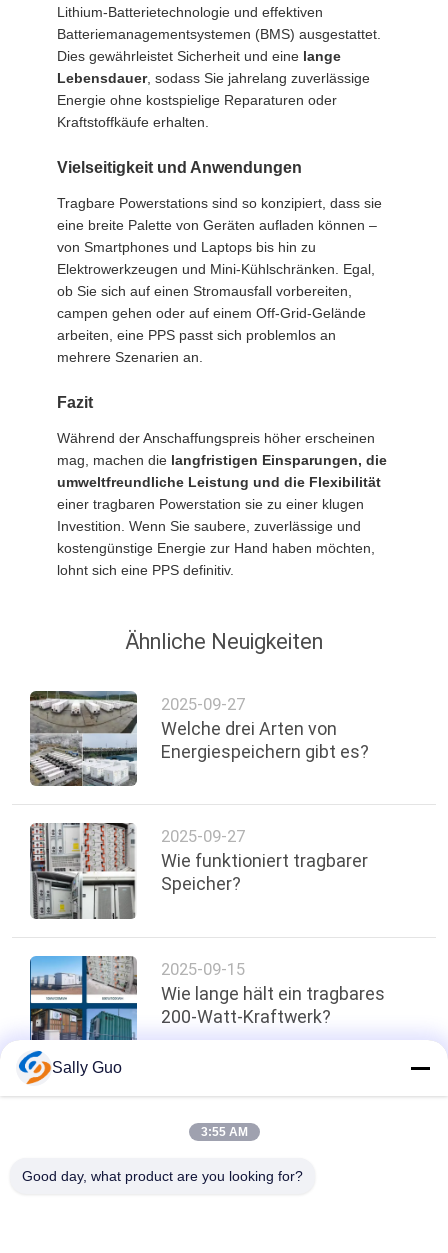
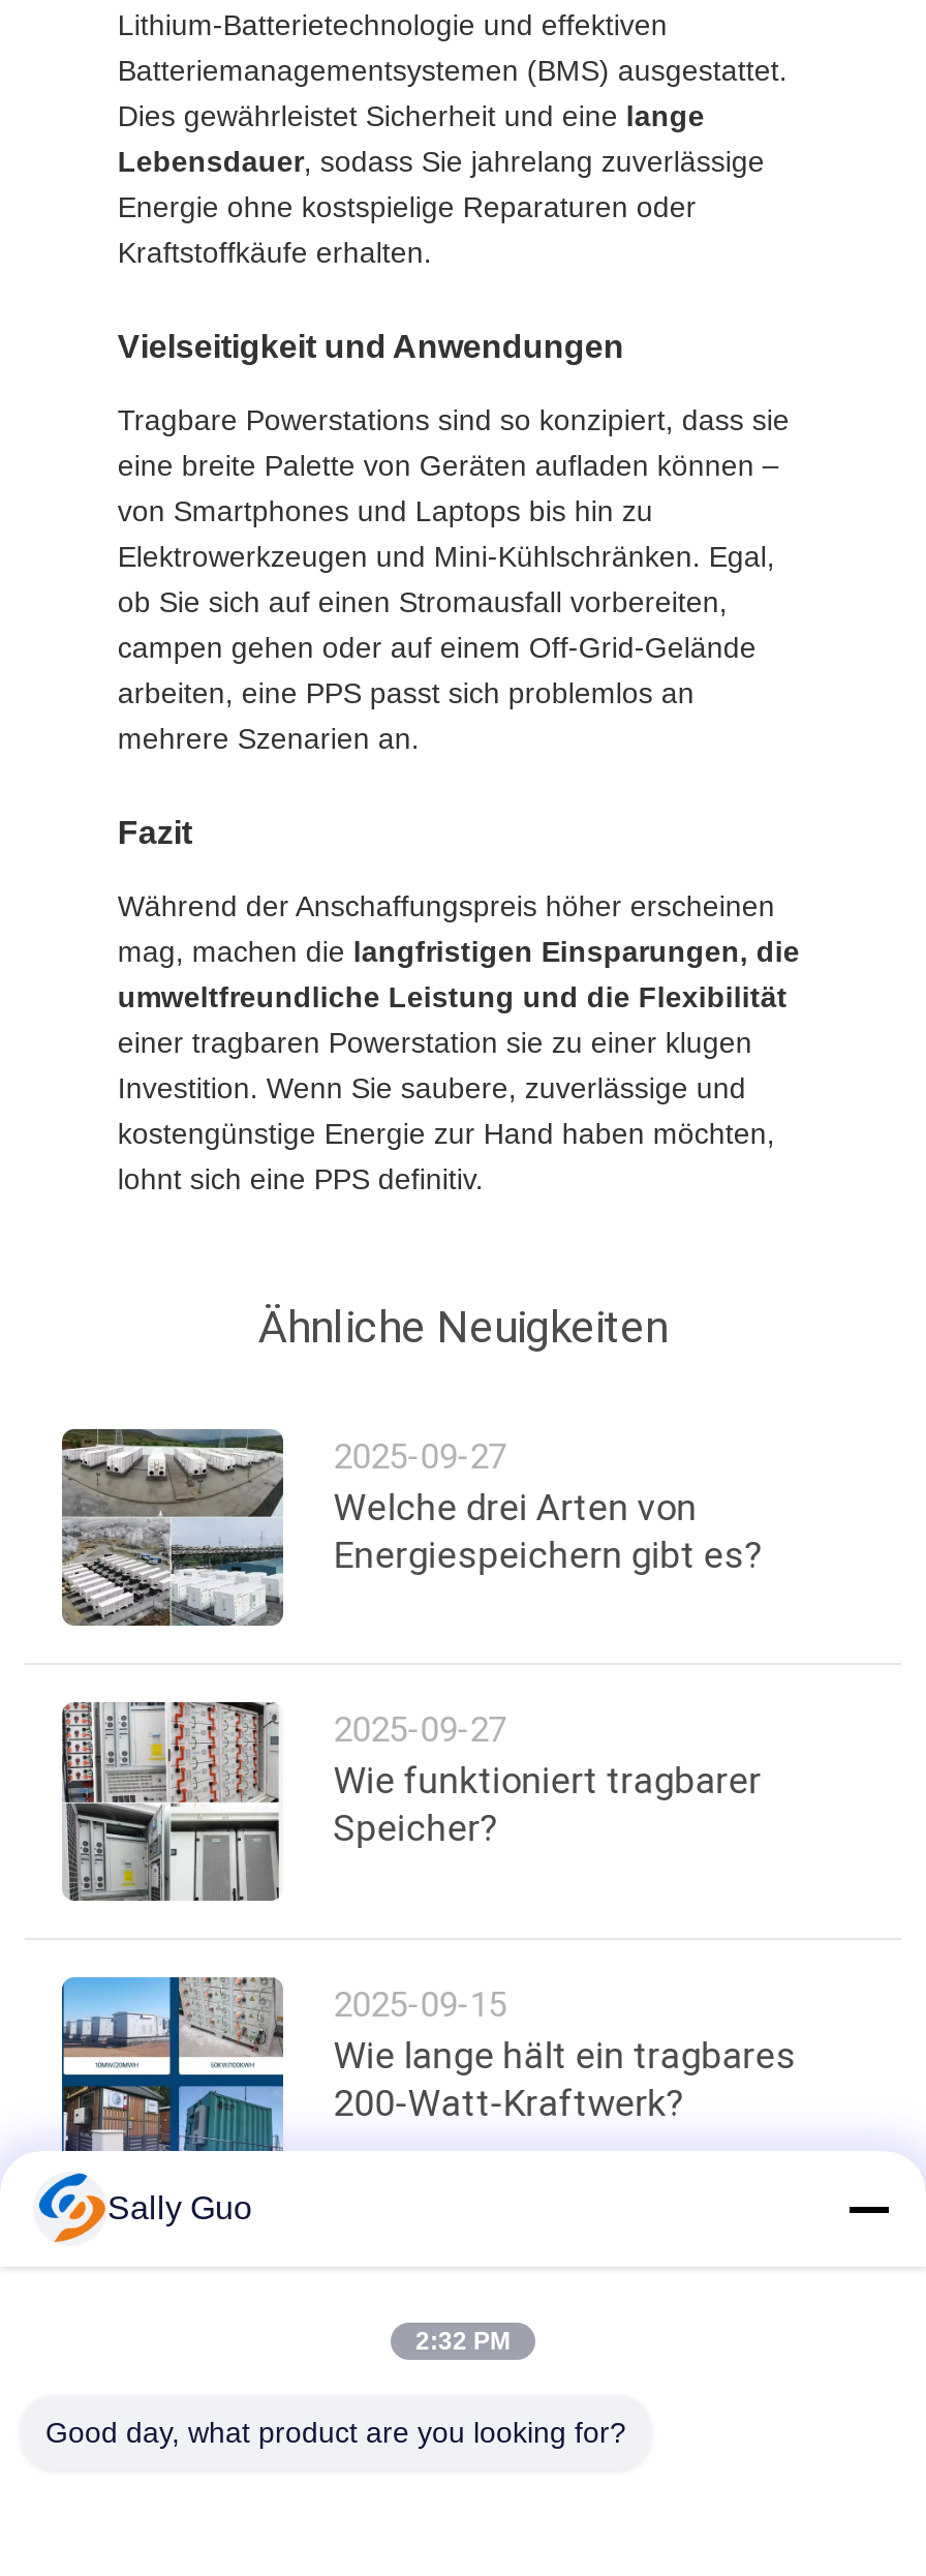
- 3:55 AM
+ 2:32 PM
